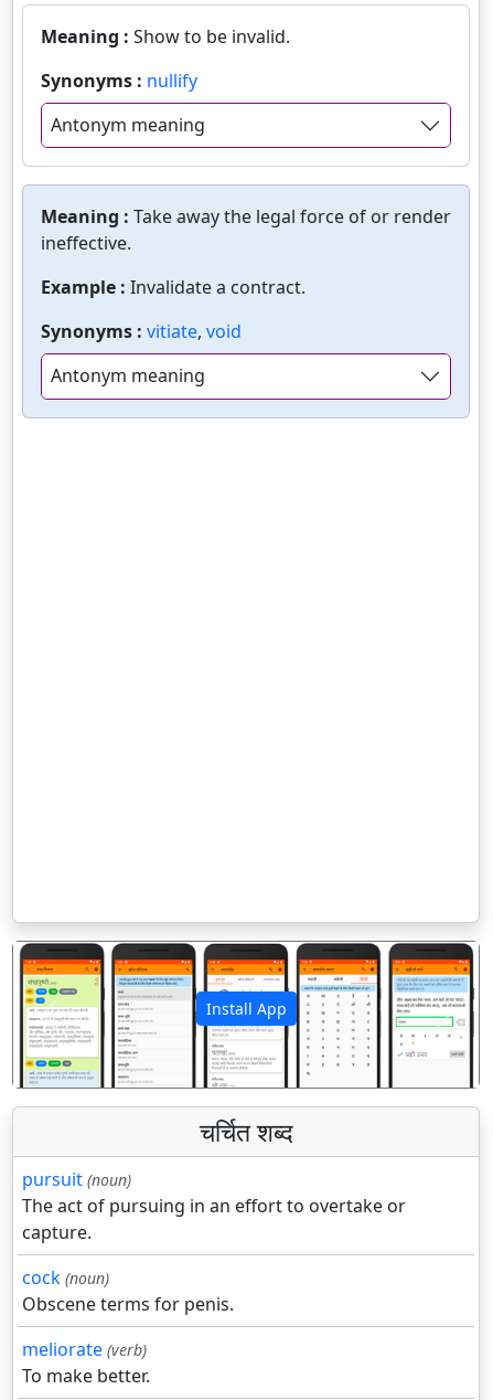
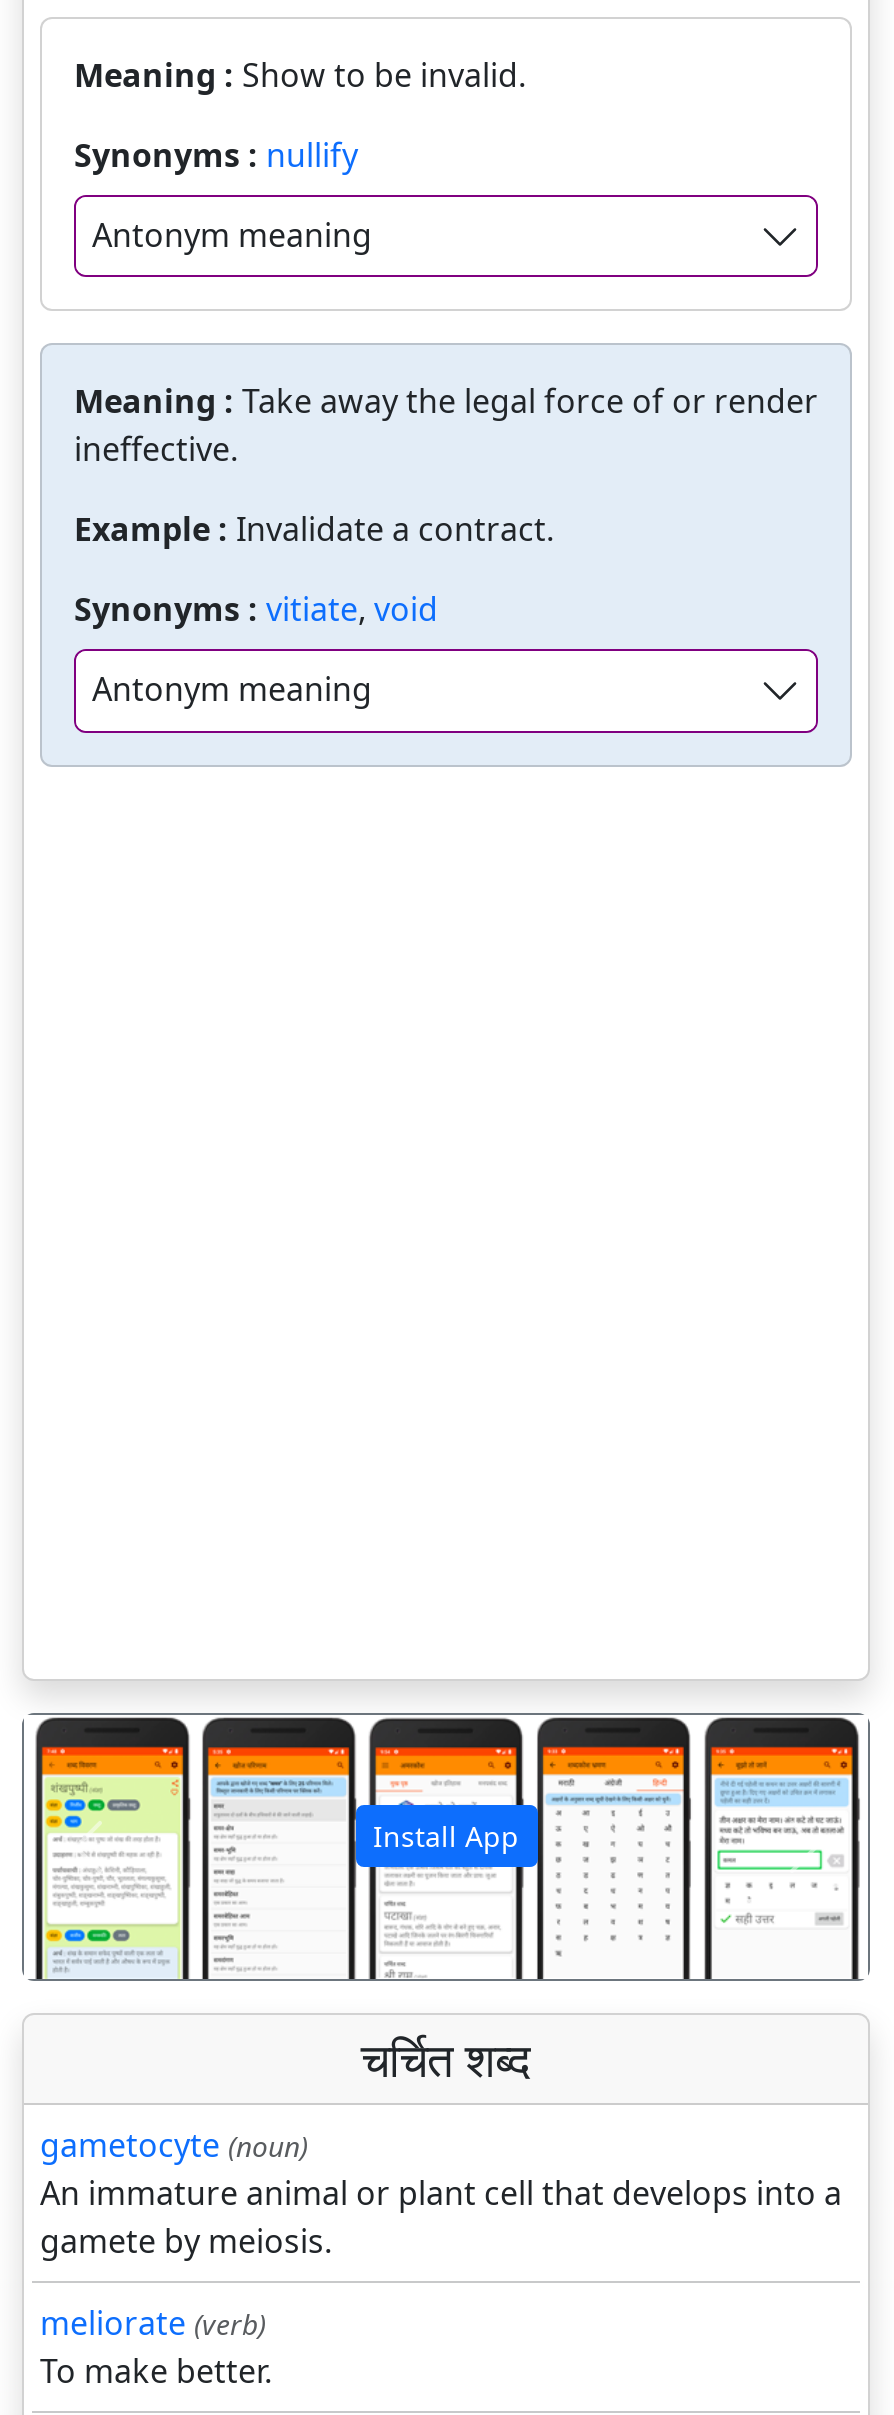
- pursuit (noun)
- The act of pursuing in an effort to overtake or
- capture.
- cock (noun)
- Obscene terms for penis.
+ gametocyte (noun)
+ An immature animal or plant cell that develops into a
+ gamete by meiosis.
